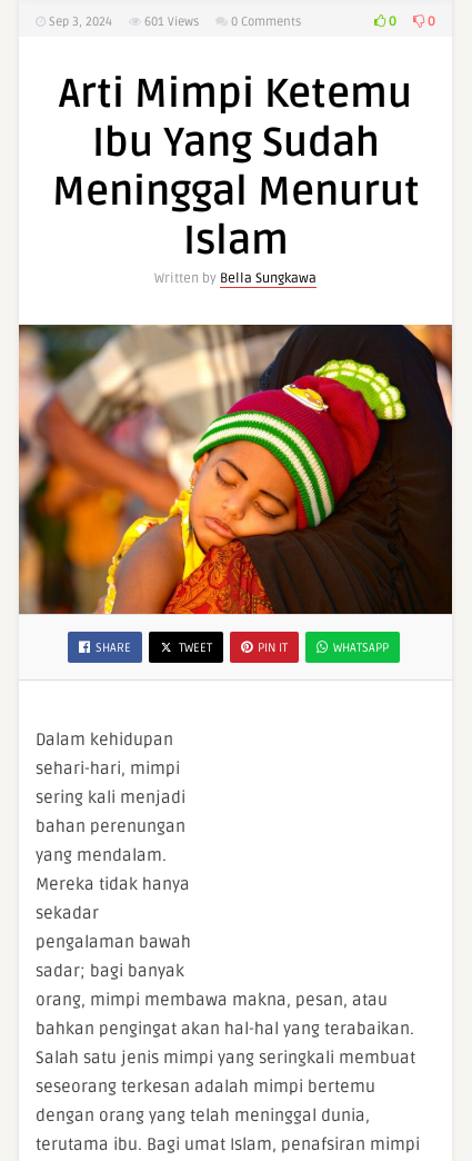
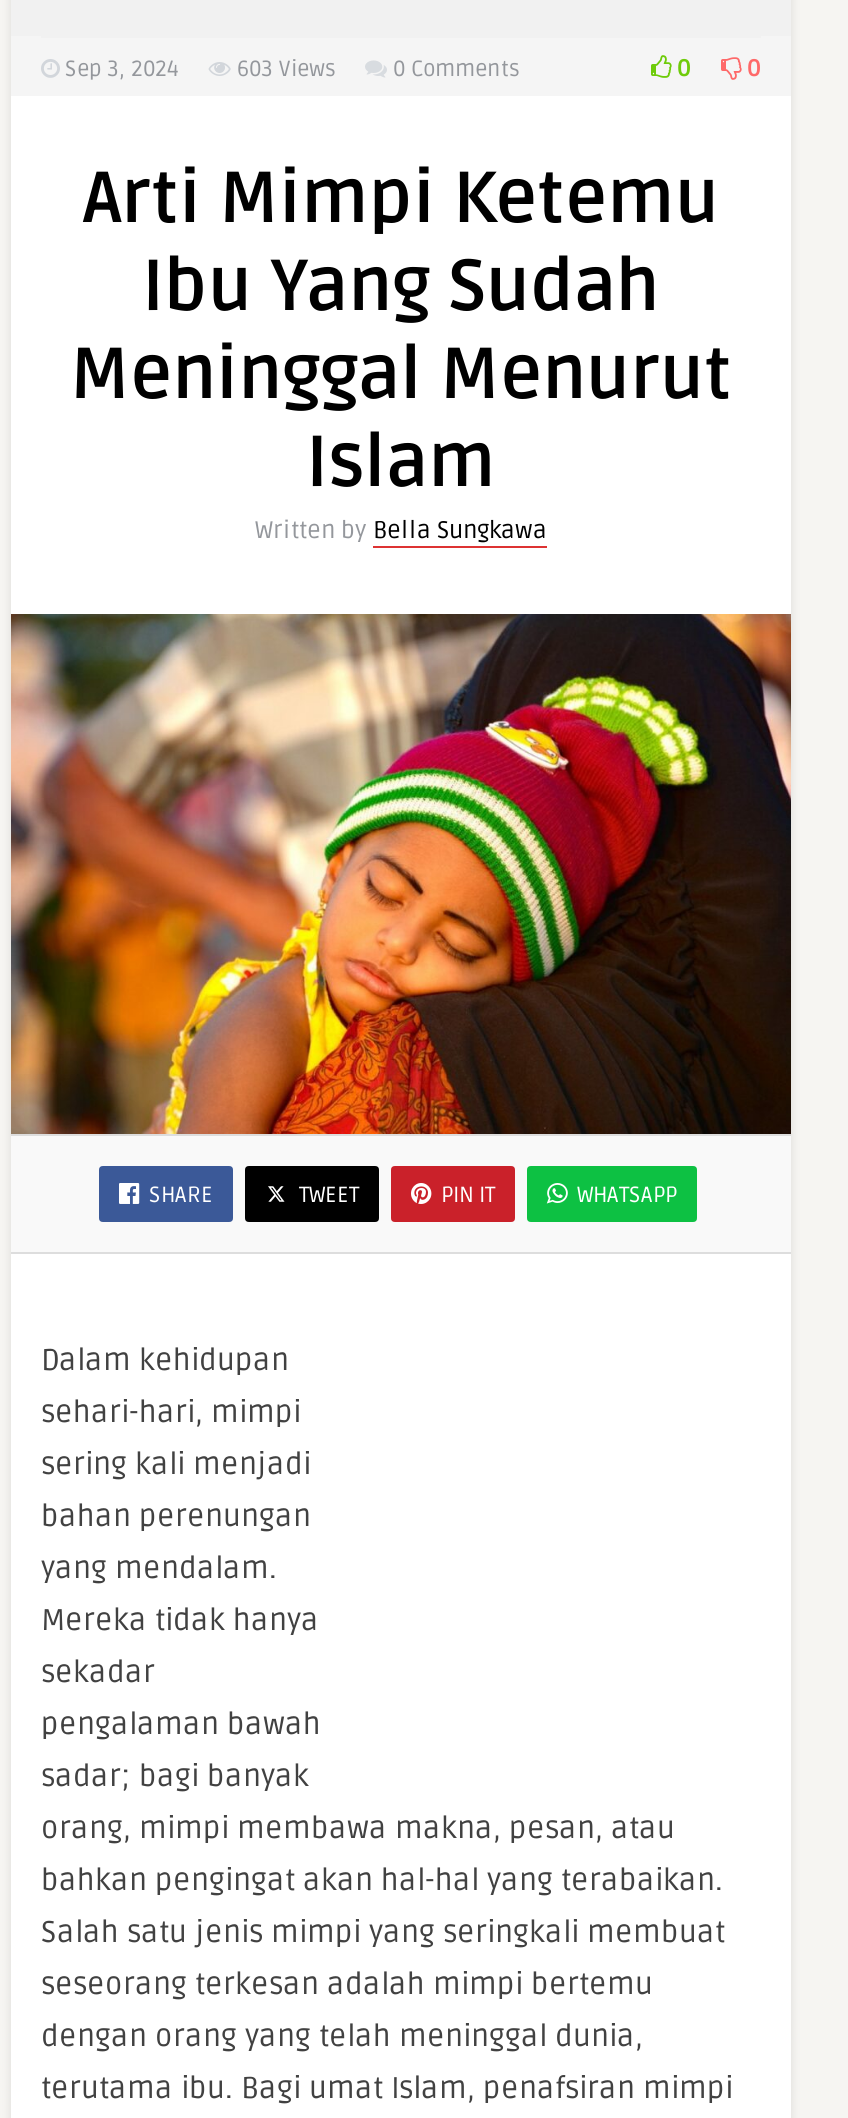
- Sep 3, 2024 601 Views
+ Sep 3, 2024 603 Views
